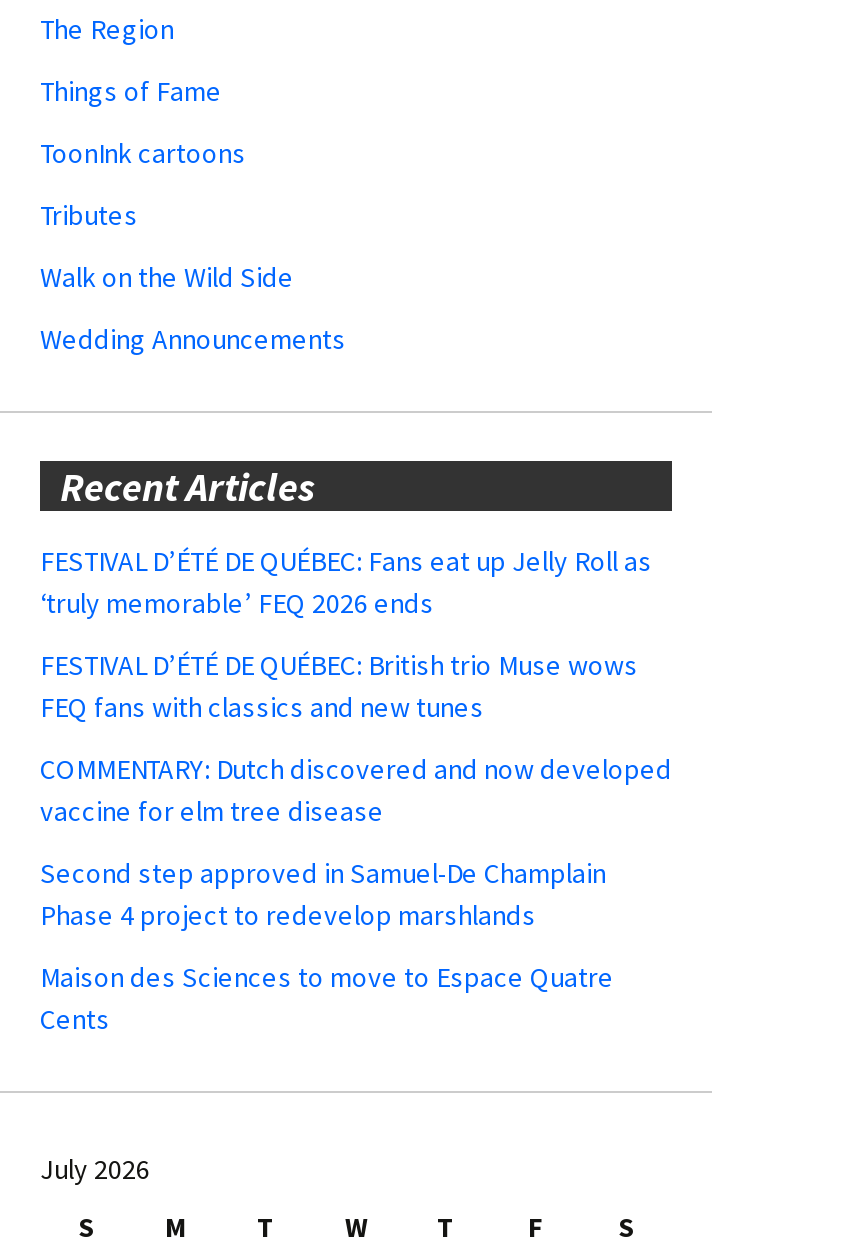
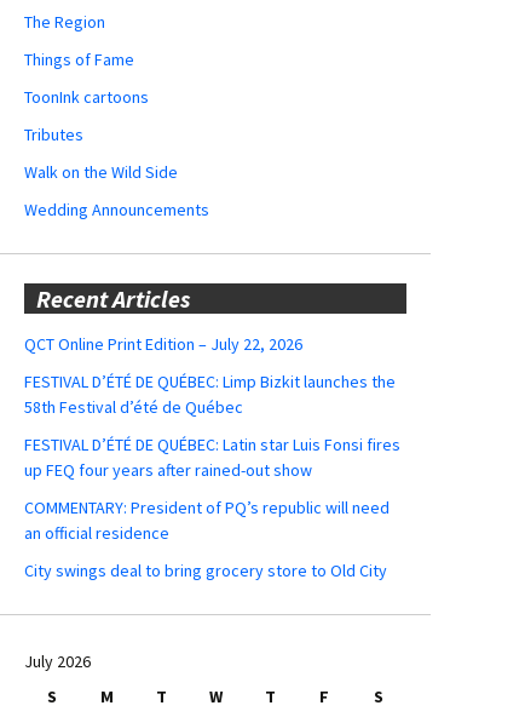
- FESTIVAL D’ÉTÉ DE QUÉBEC: Fans eat up Jelly Roll as
- ‘truly memorable’ FEQ 2026 ends
+ QCT Online Print Edition – July 22, 2026

- FESTIVAL D’ÉTÉ DE QUÉBEC: British trio Muse wows
- FEQ fans with classics and new tunes
+ FESTIVAL D’ÉTÉ DE QUÉBEC: Limp Bizkit launches the
+ 58th Festival d’été de Québec

- COMMENTARY: Dutch discovered and now developed
- vaccine for elm tree disease
+ FESTIVAL D’ÉTÉ DE QUÉBEC: Latin star Luis Fonsi fires
+ up FEQ four years after rained-out show

- Second step approved in Samuel-De Champlain
- Phase 4 project to redevelop marshlands
+ COMMENTARY: President of PQ’s republic will need
+ an official residence

- Maison des Sciences to move to Espace Quatre
- Cents
+ City swings deal to bring grocery store to Old City
